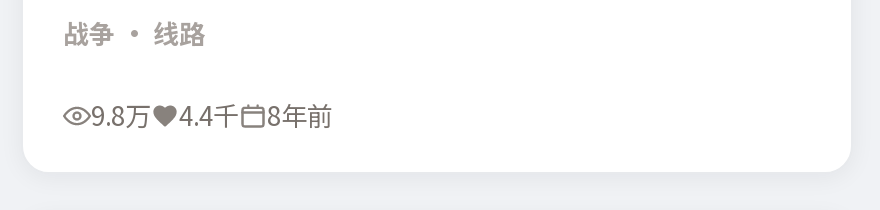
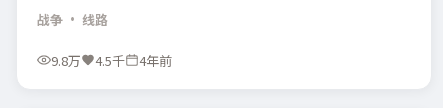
- 4.4千
+ 4.5千

- 8年前
+ 4年前
